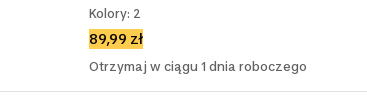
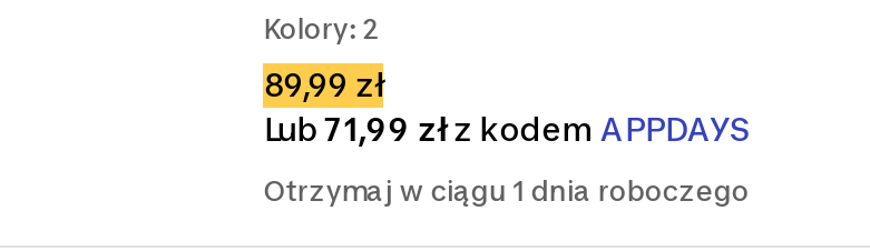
+ Lub 71,99 zł z kodem APPDAYS
